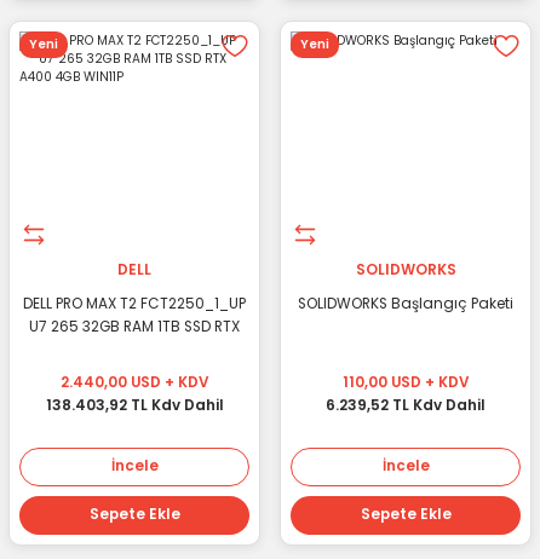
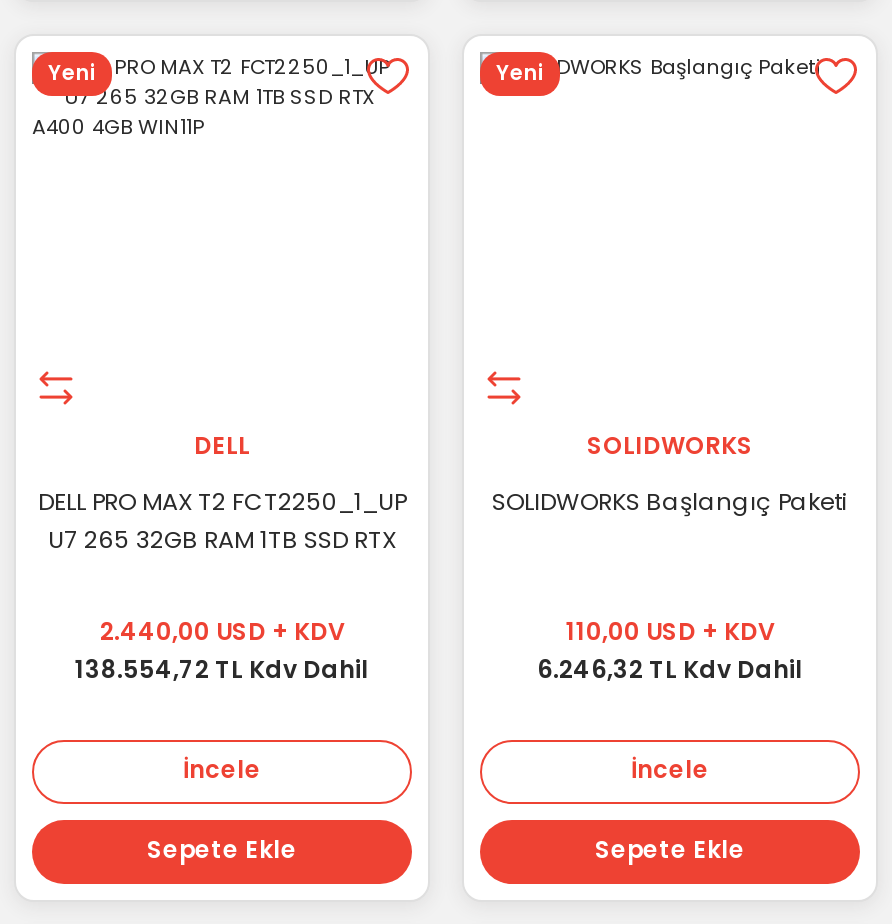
- 138.403,92 TL Kdv Dahil
+ 138.554,72 TL Kdv Dahil

- 6.239,52 TL Kdv Dahil
+ 6.246,32 TL Kdv Dahil
